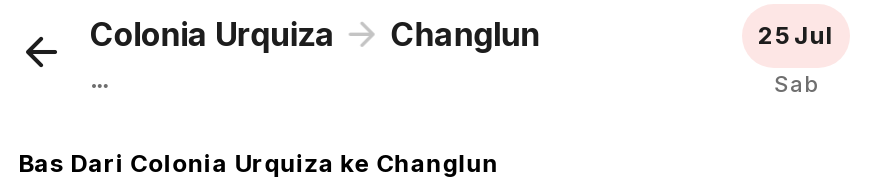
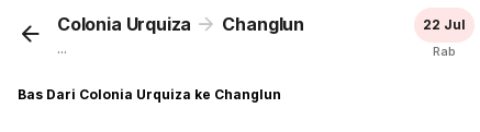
- 25 Jul
+ 22 Jul

- Sab
+ Rab
